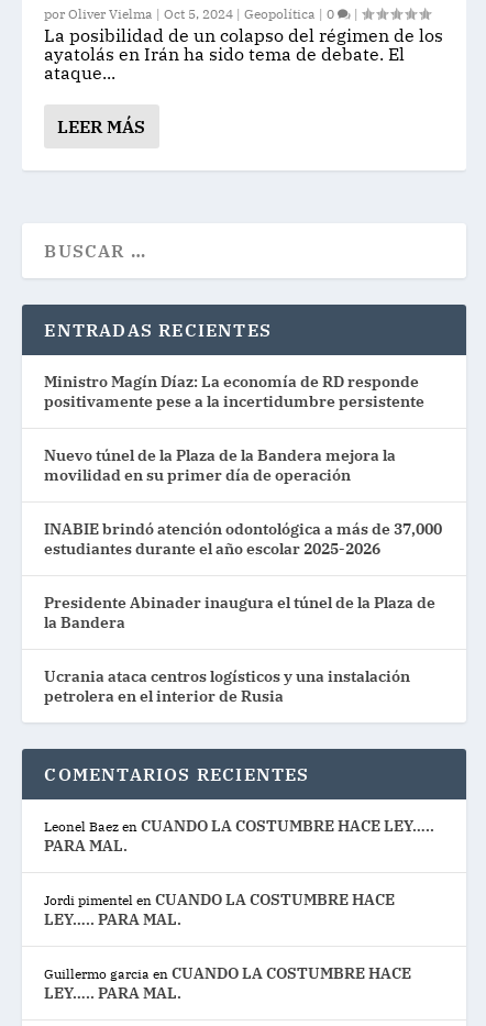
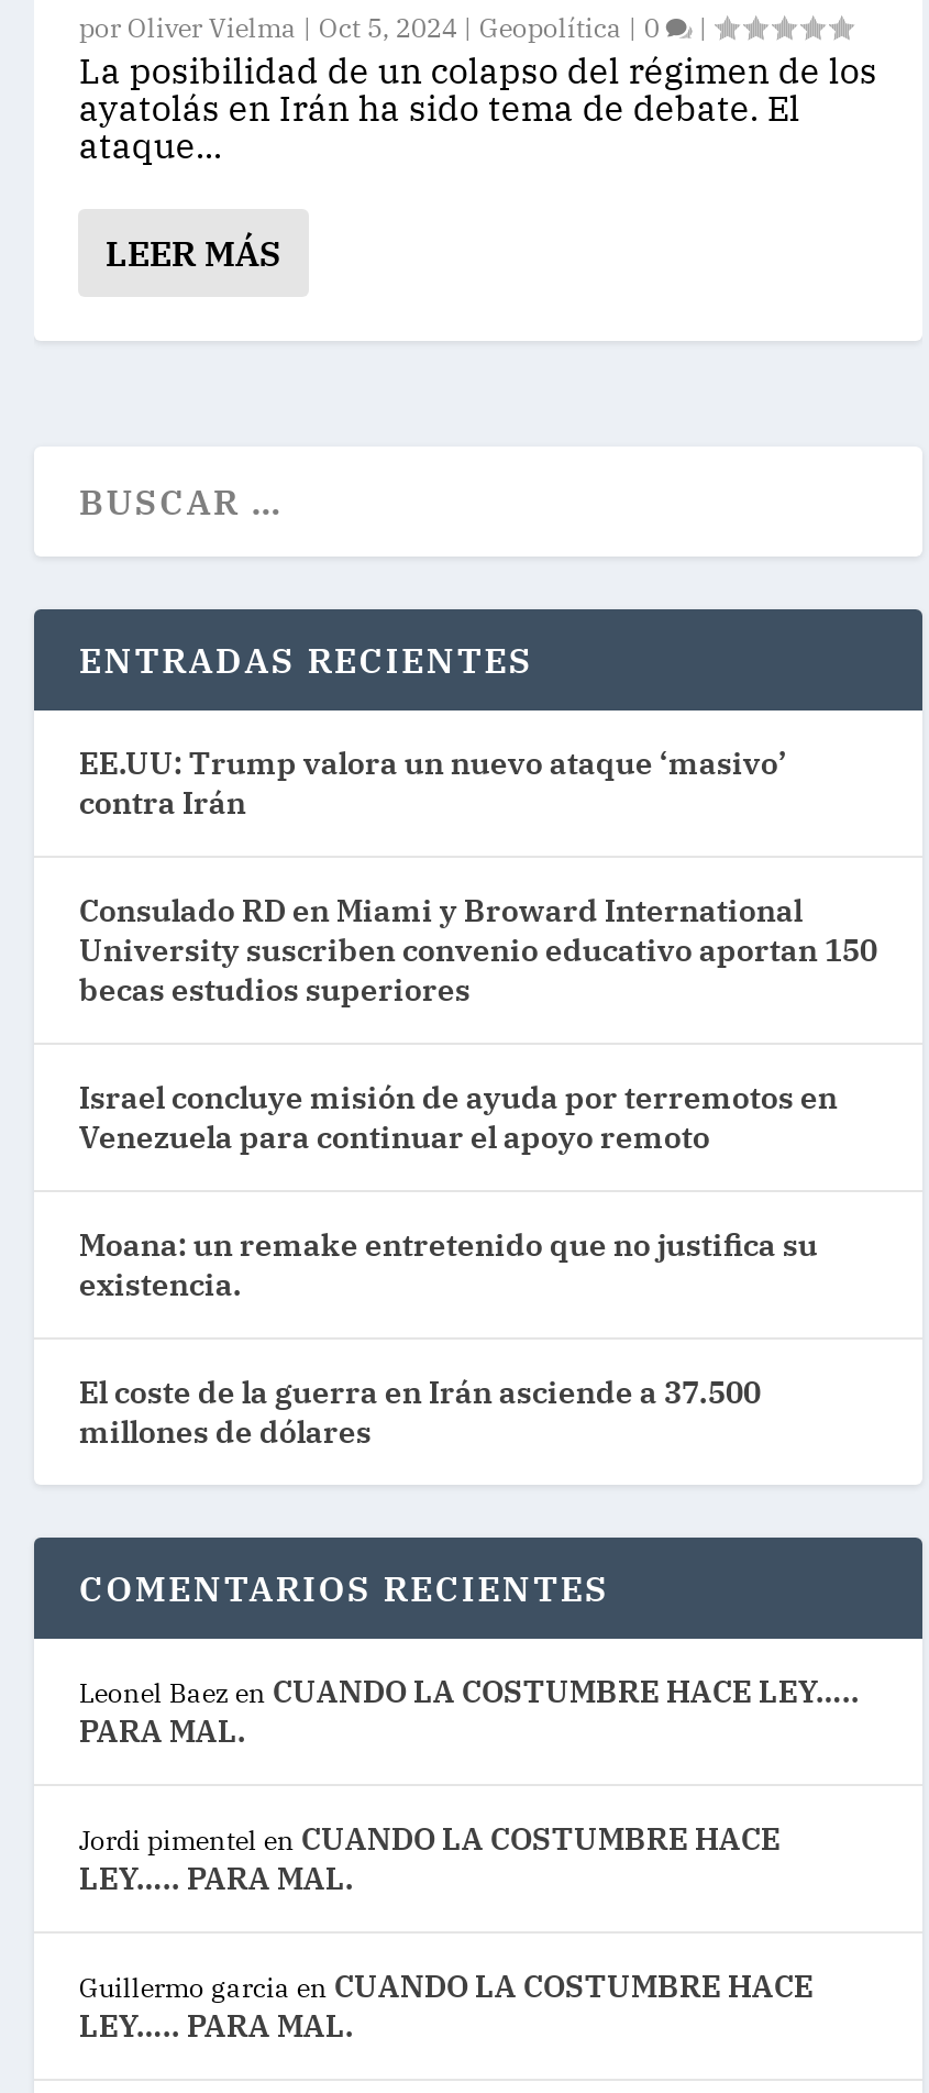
- Ministro Magín Díaz: La economía de RD responde
- positivamente pese a la incertidumbre persistente
+ EE.UU: Trump valora un nuevo ataque ‘masivo’
+ contra Irán

- Nuevo túnel de la Plaza de la Bandera mejora la
- movilidad en su primer día de operación
+ Consulado RD en Miami y Broward International
+ University suscriben convenio educativo aportan 150
+ becas estudios superiores

- INABIE brindó atención odontológica a más de 37,000
- estudiantes durante el año escolar 2025-2026
+ Israel concluye misión de ayuda por terremotos en
+ Venezuela para continuar el apoyo remoto

- Presidente Abinader inaugura el túnel de la Plaza de
- la Bandera
+ Moana: un remake entretenido que no justifica su
+ existencia.

- Ucrania ataca centros logísticos y una instalación
- petrolera en el interior de Rusia
+ El coste de la guerra en Irán asciende a 37.500
+ millones de dólares
